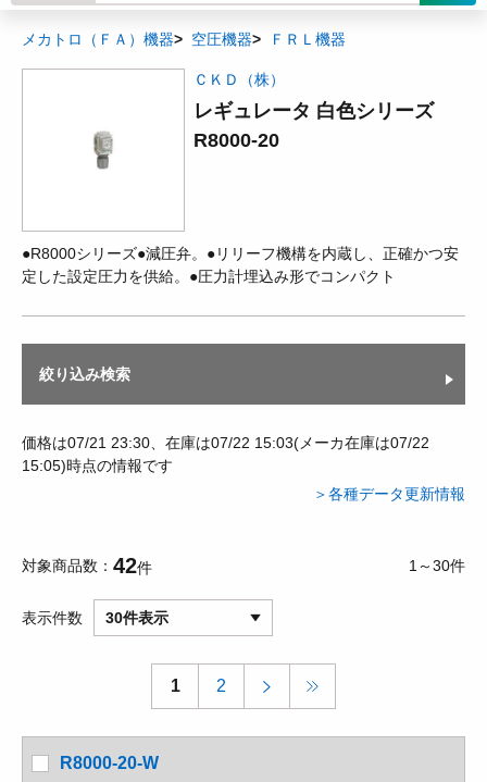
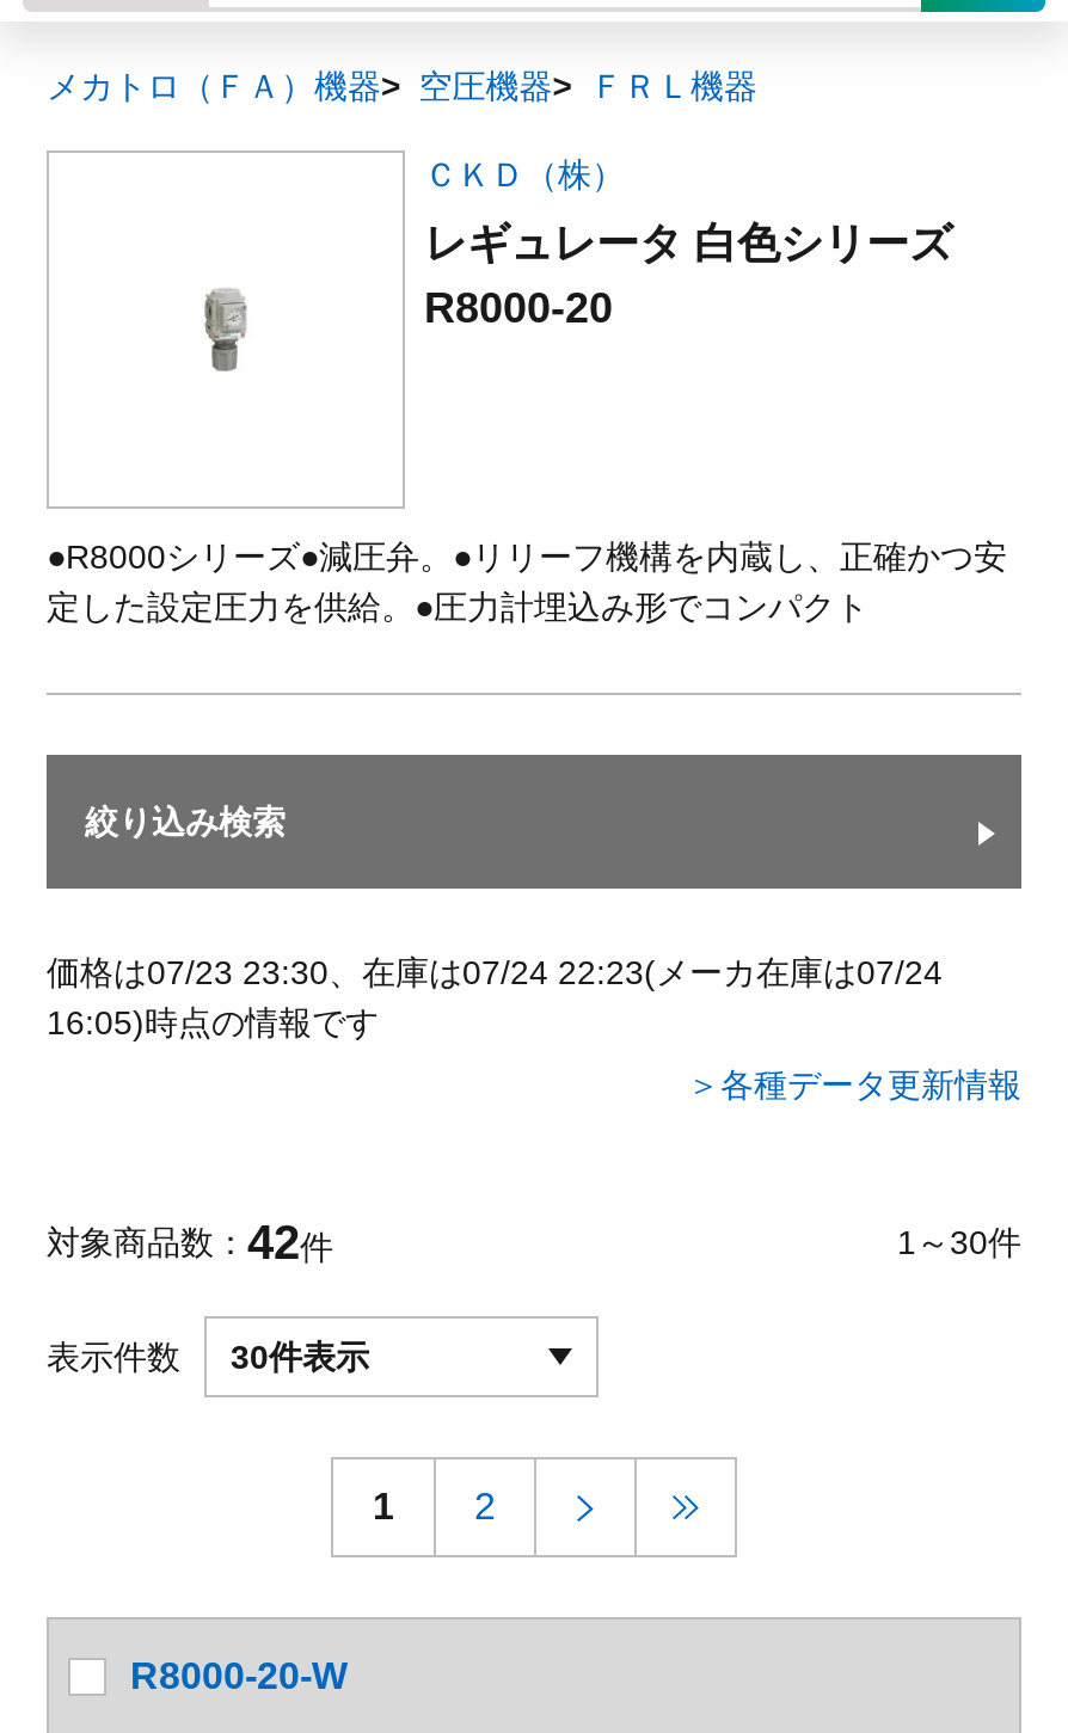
- 価格は07/21 23:30、在庫は07/22 15:03(メーカ在庫は07/22
+ 価格は07/23 23:30、在庫は07/24 22:23(メーカ在庫は07/24

- 15:05)時点の情報です
+ 16:05)時点の情報です
